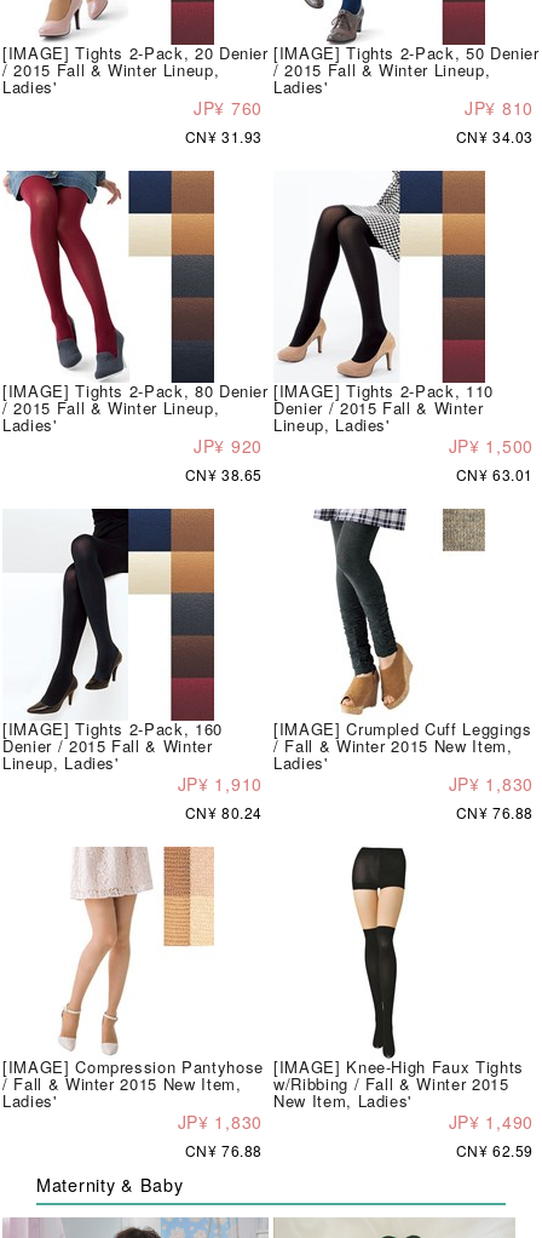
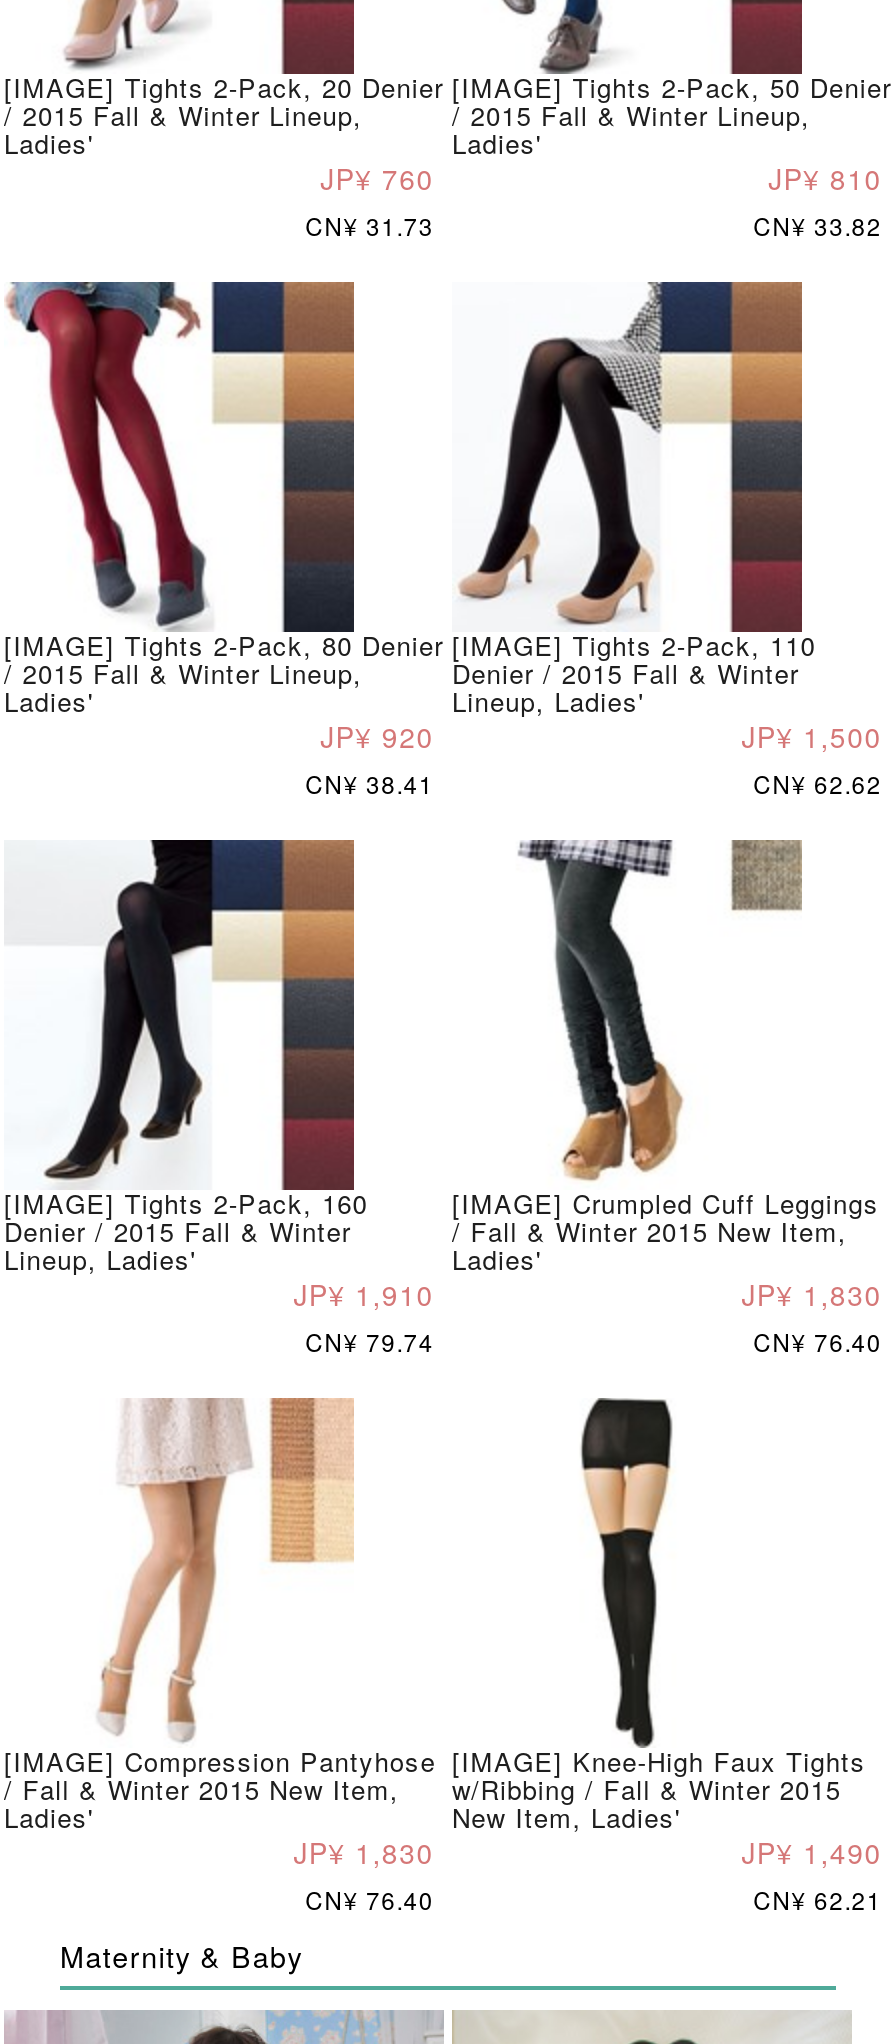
- CN¥ 31.93
+ CN¥ 31.73

- CN¥ 34.03
+ CN¥ 33.82

- CN¥ 38.65
+ CN¥ 38.41

- CN¥ 63.01
+ CN¥ 62.62

- CN¥ 80.24
+ CN¥ 79.74

- CN¥ 76.88
+ CN¥ 76.40

- CN¥ 76.88
+ CN¥ 76.40

- CN¥ 62.59
+ CN¥ 62.21
